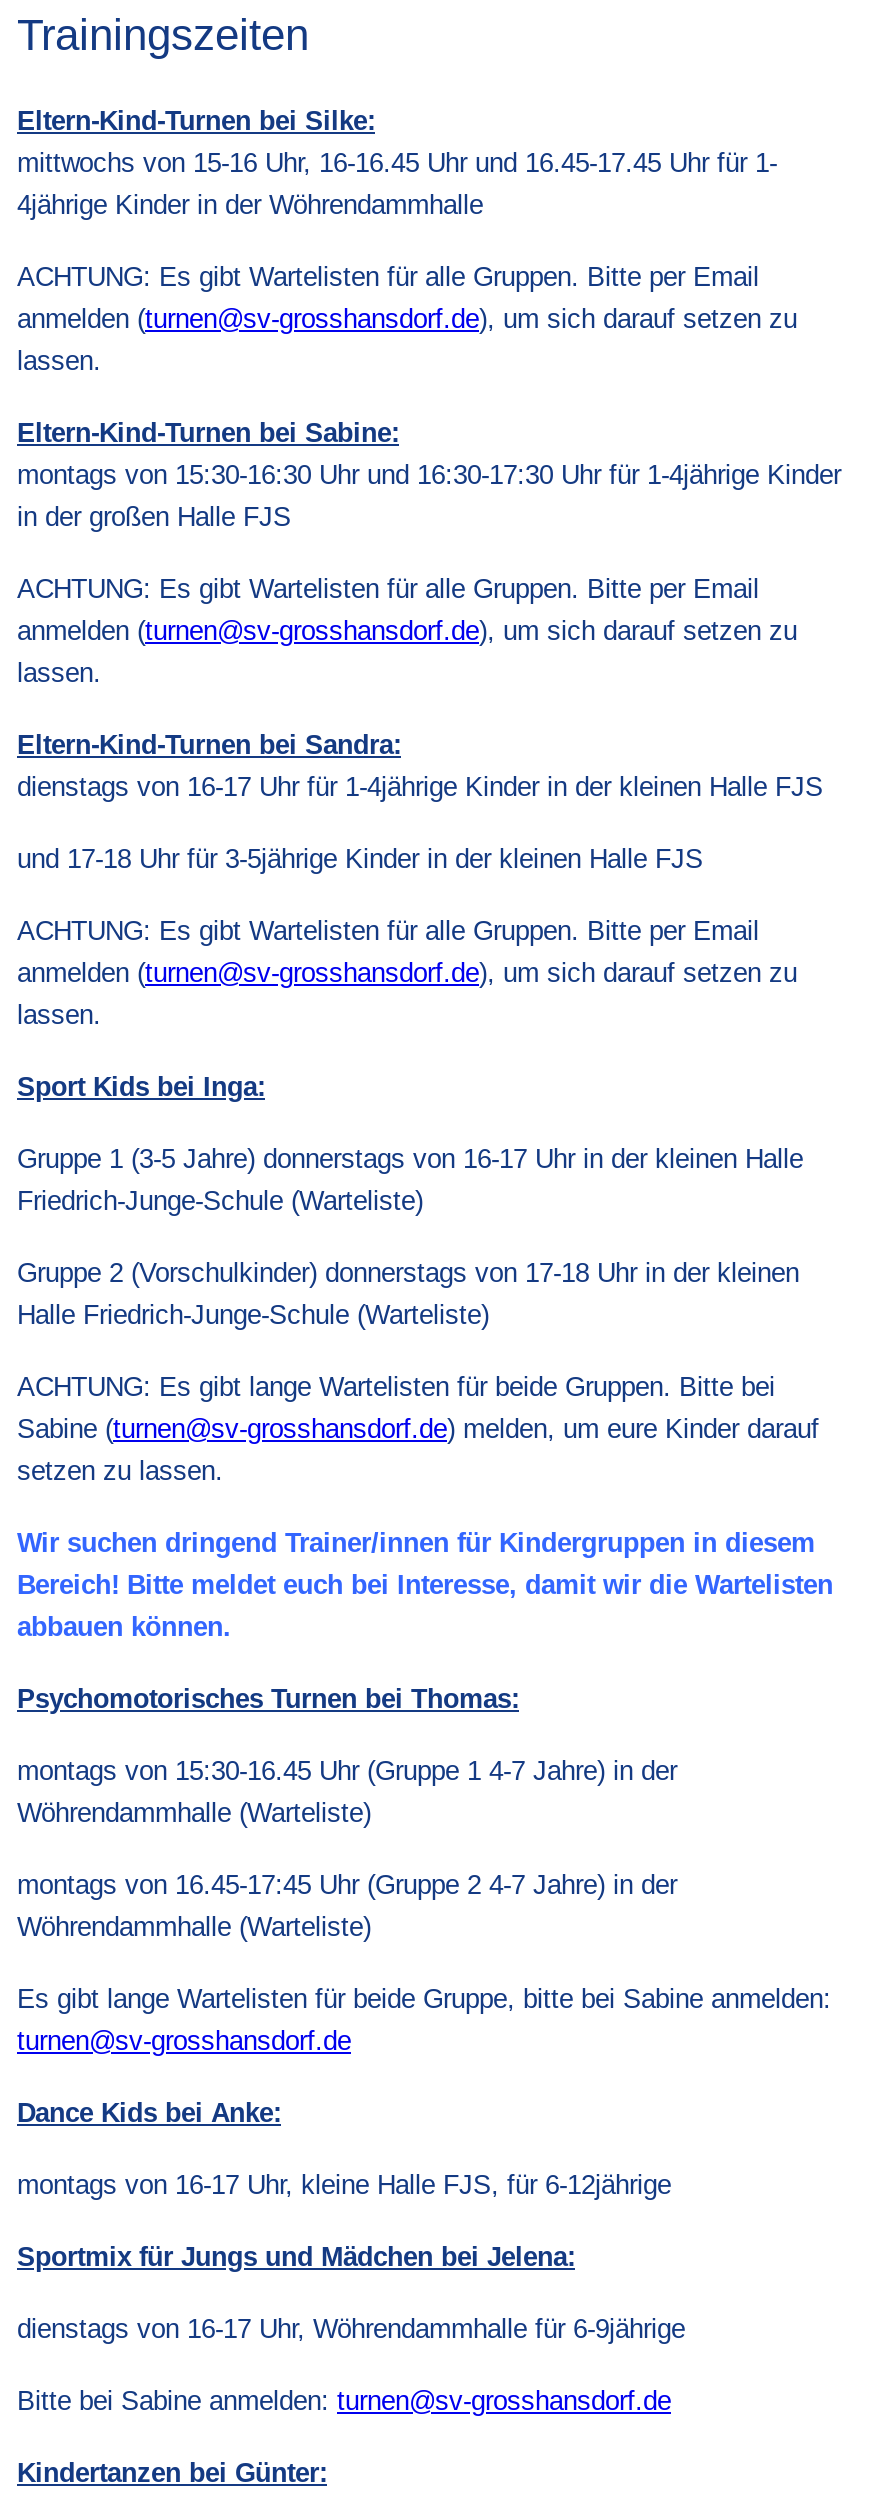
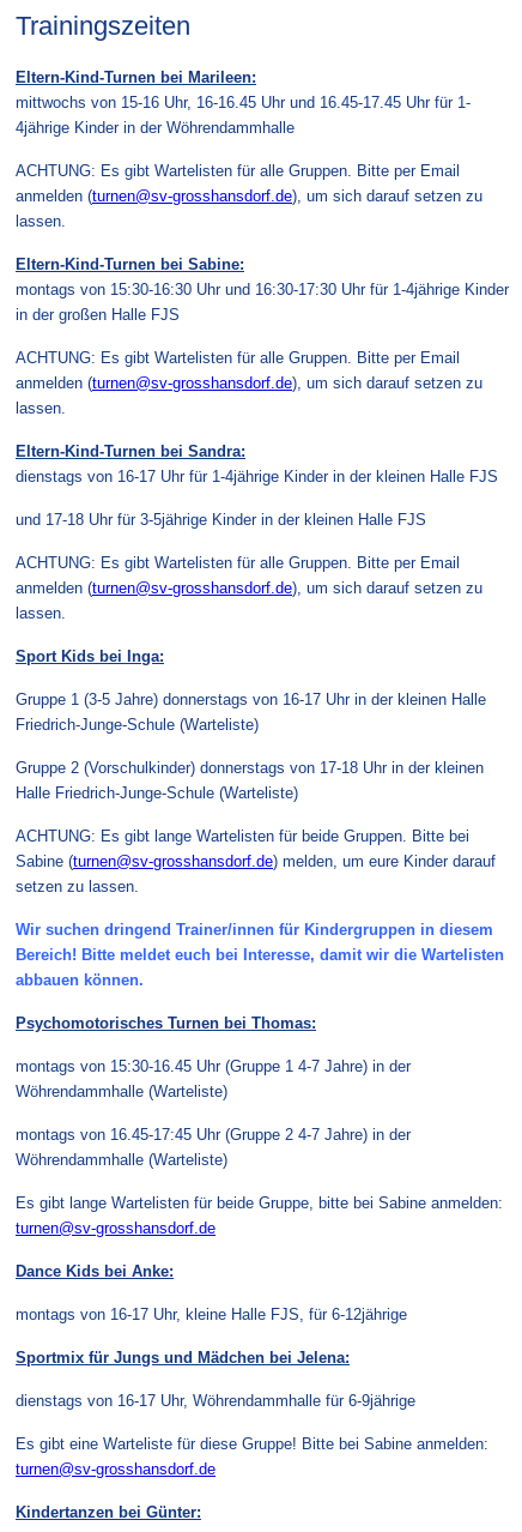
- Eltern-Kind-Turnen bei Silke:
+ Eltern-Kind-Turnen bei Marileen:

- Bitte bei Sabine anmelden: turnen@sv-grosshansdorf.de
+ Es gibt eine Warteliste für diese Gruppe! Bitte bei Sabine anmelden:
+ turnen@sv-grosshansdorf.de
